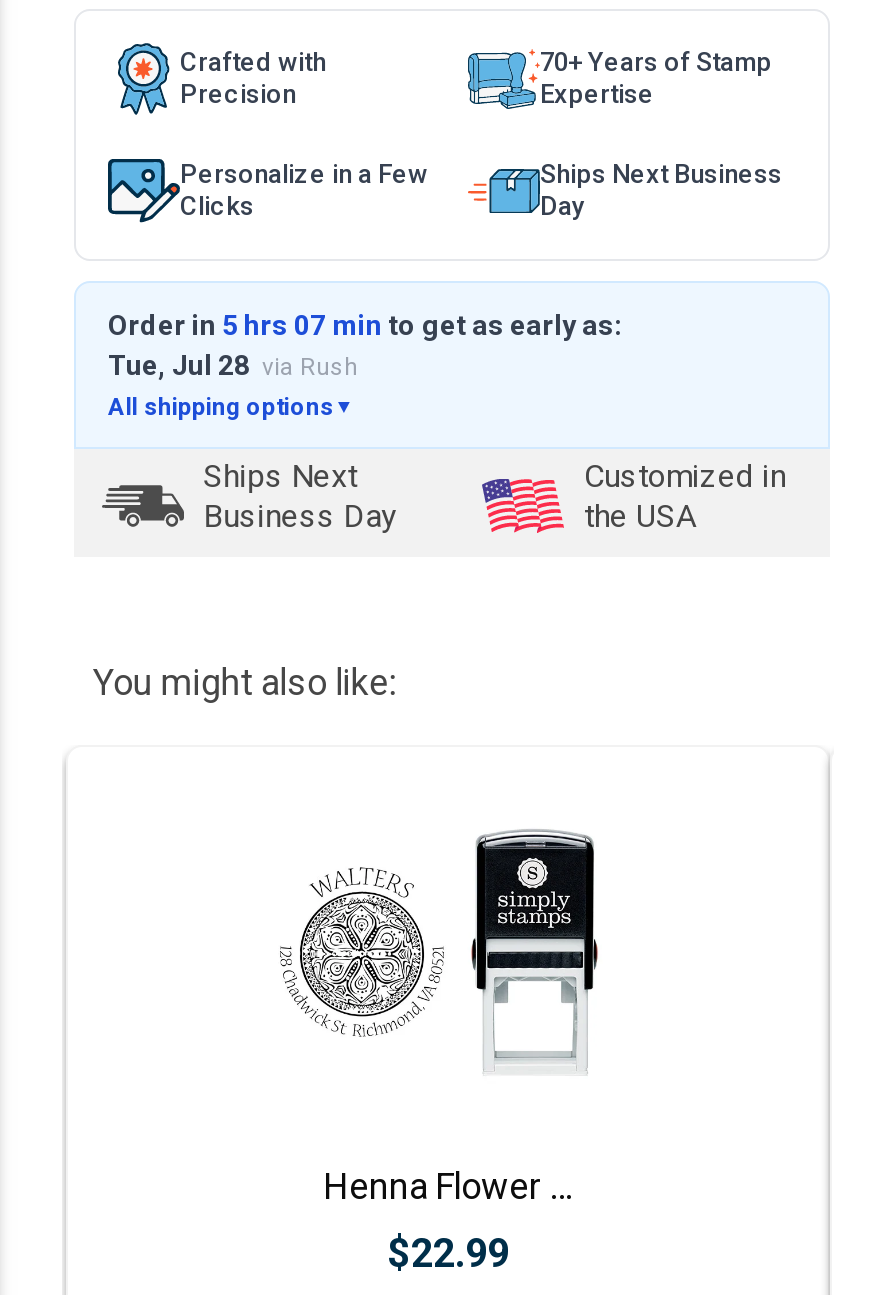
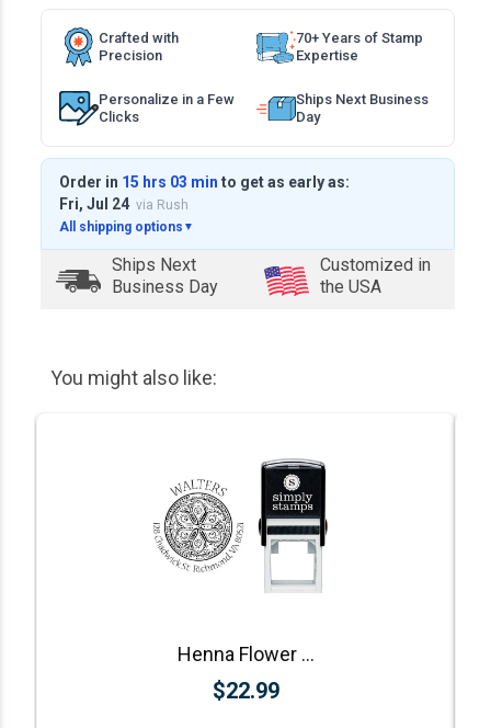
- Order in 5 hrs 07 min to get as early as:
+ Order in 15 hrs 03 min to get as early as:

- Tue, Jul 28 via Rush
+ Fri, Jul 24 via Rush
